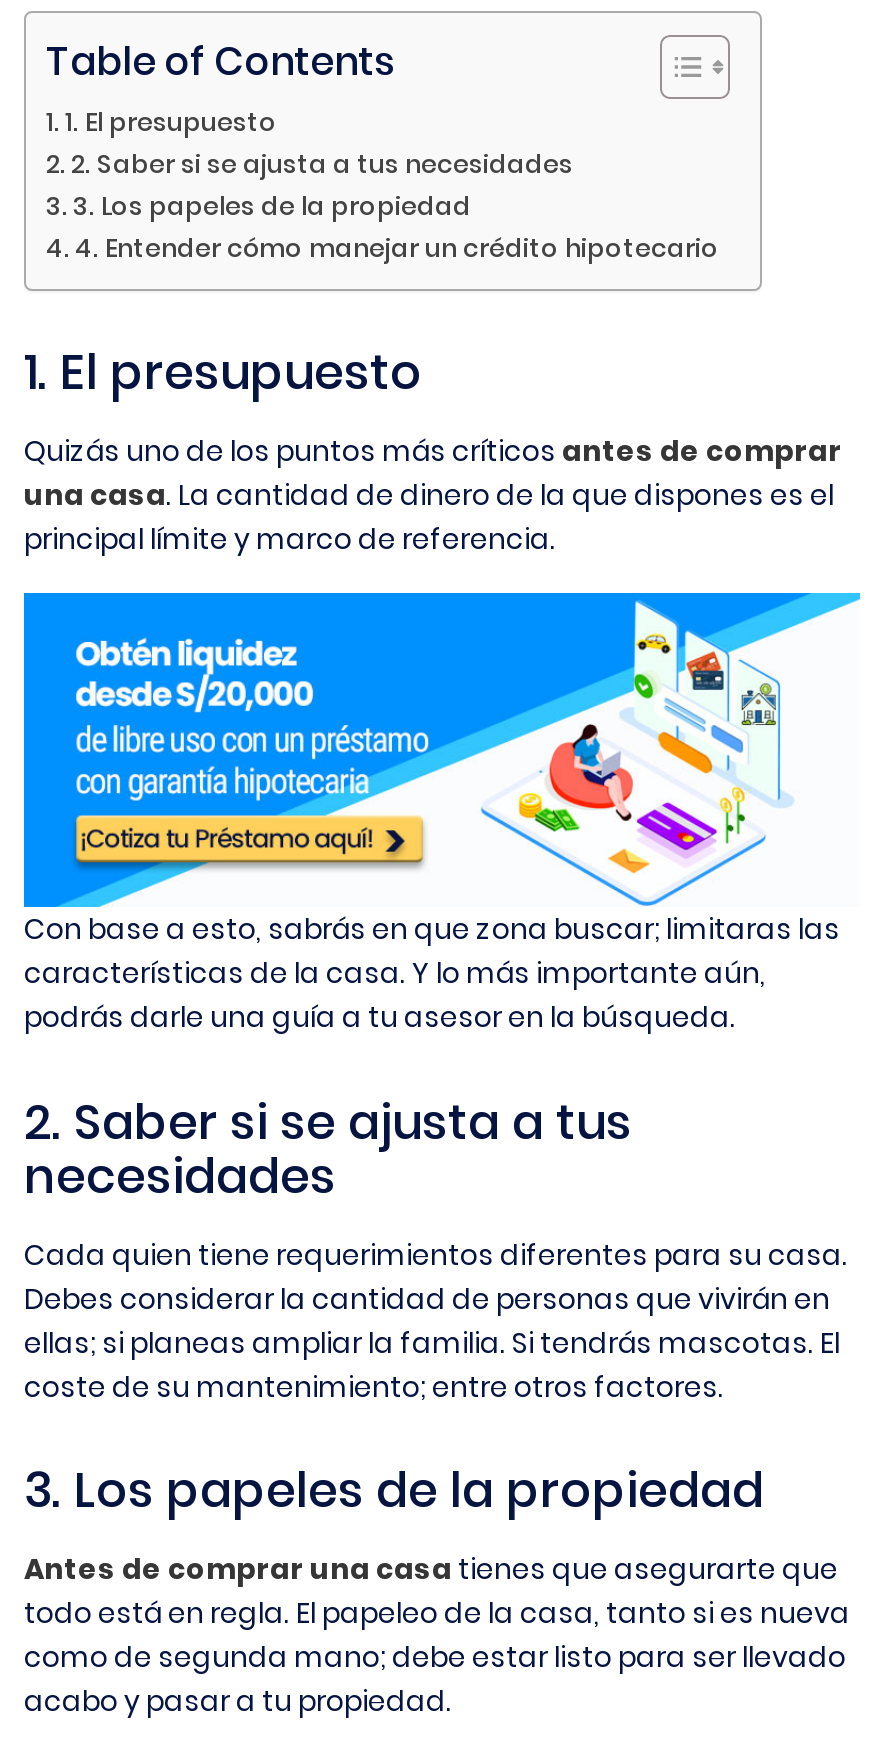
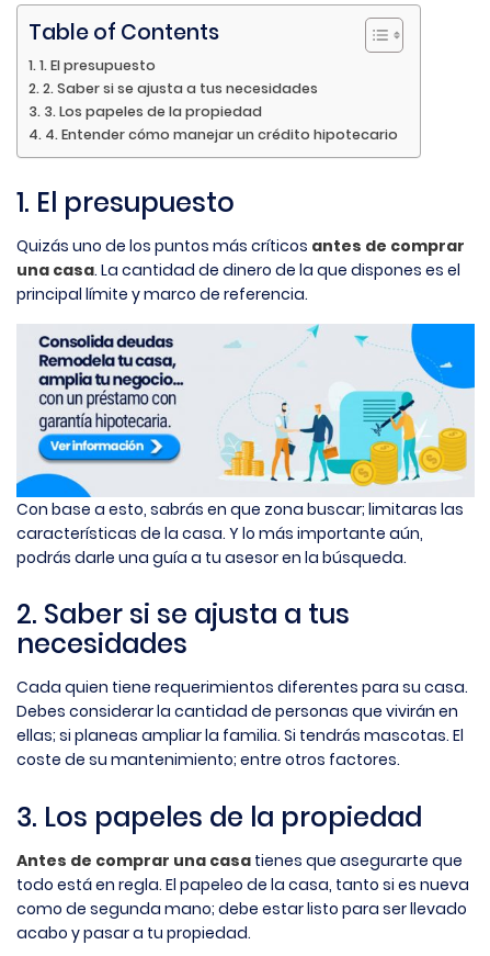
- [image]
+ [image]
